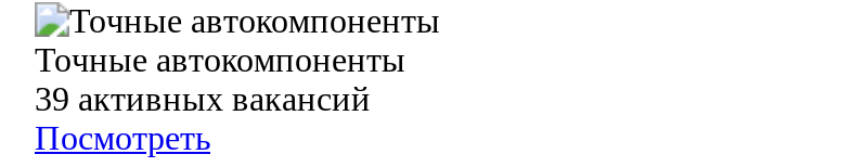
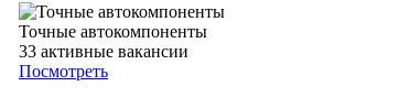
- 39 активных вакансий
+ 33 активные вакансии
